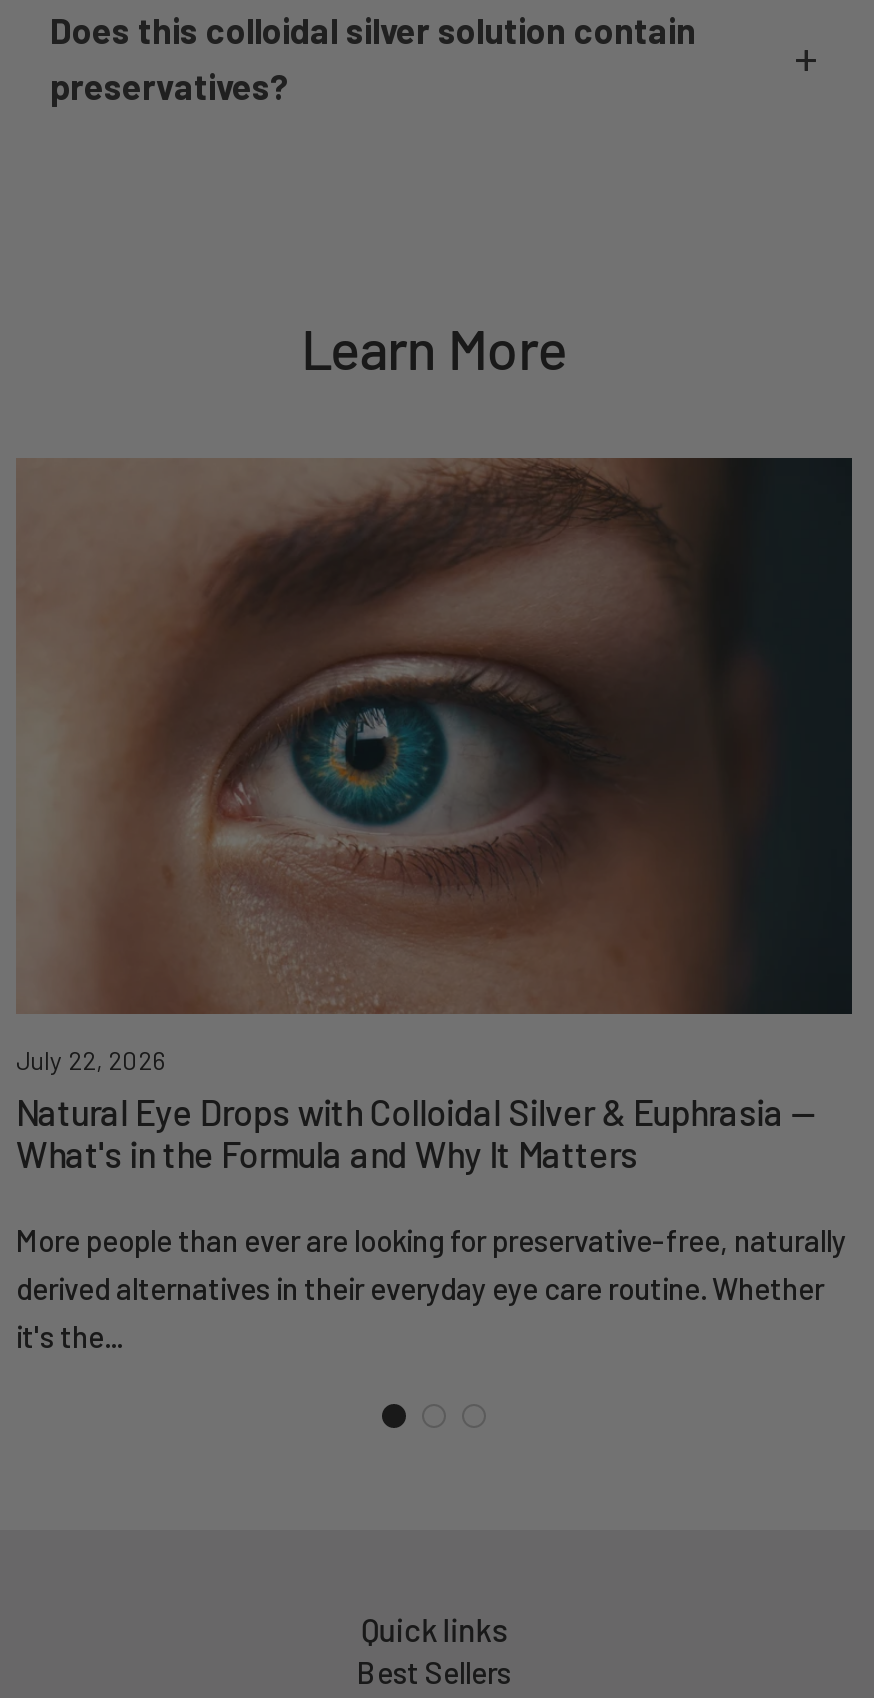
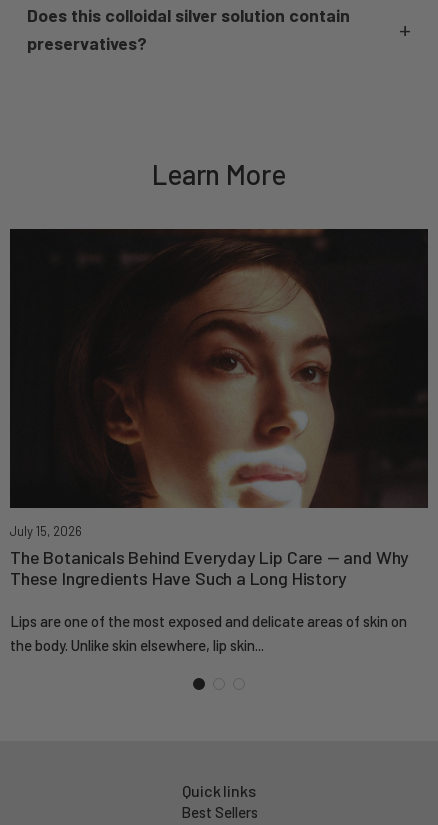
- [image]
- July 22, 2026
- Natural Eye Drops with Colloidal Silver & Euphrasia —
- What's in the Formula and Why It Matters
+ [image]
+ July 15, 2026
+ The Botanicals Behind Everyday Lip Care — and Why
+ These Ingredients Have Such a Long History

- More people than ever are looking for preservative-free, naturally
- derived alternatives in their everyday eye care routine. Whether
- it's the...
+ Lips are one of the most exposed and delicate areas of skin on
+ the body. Unlike skin elsewhere, lip skin...
